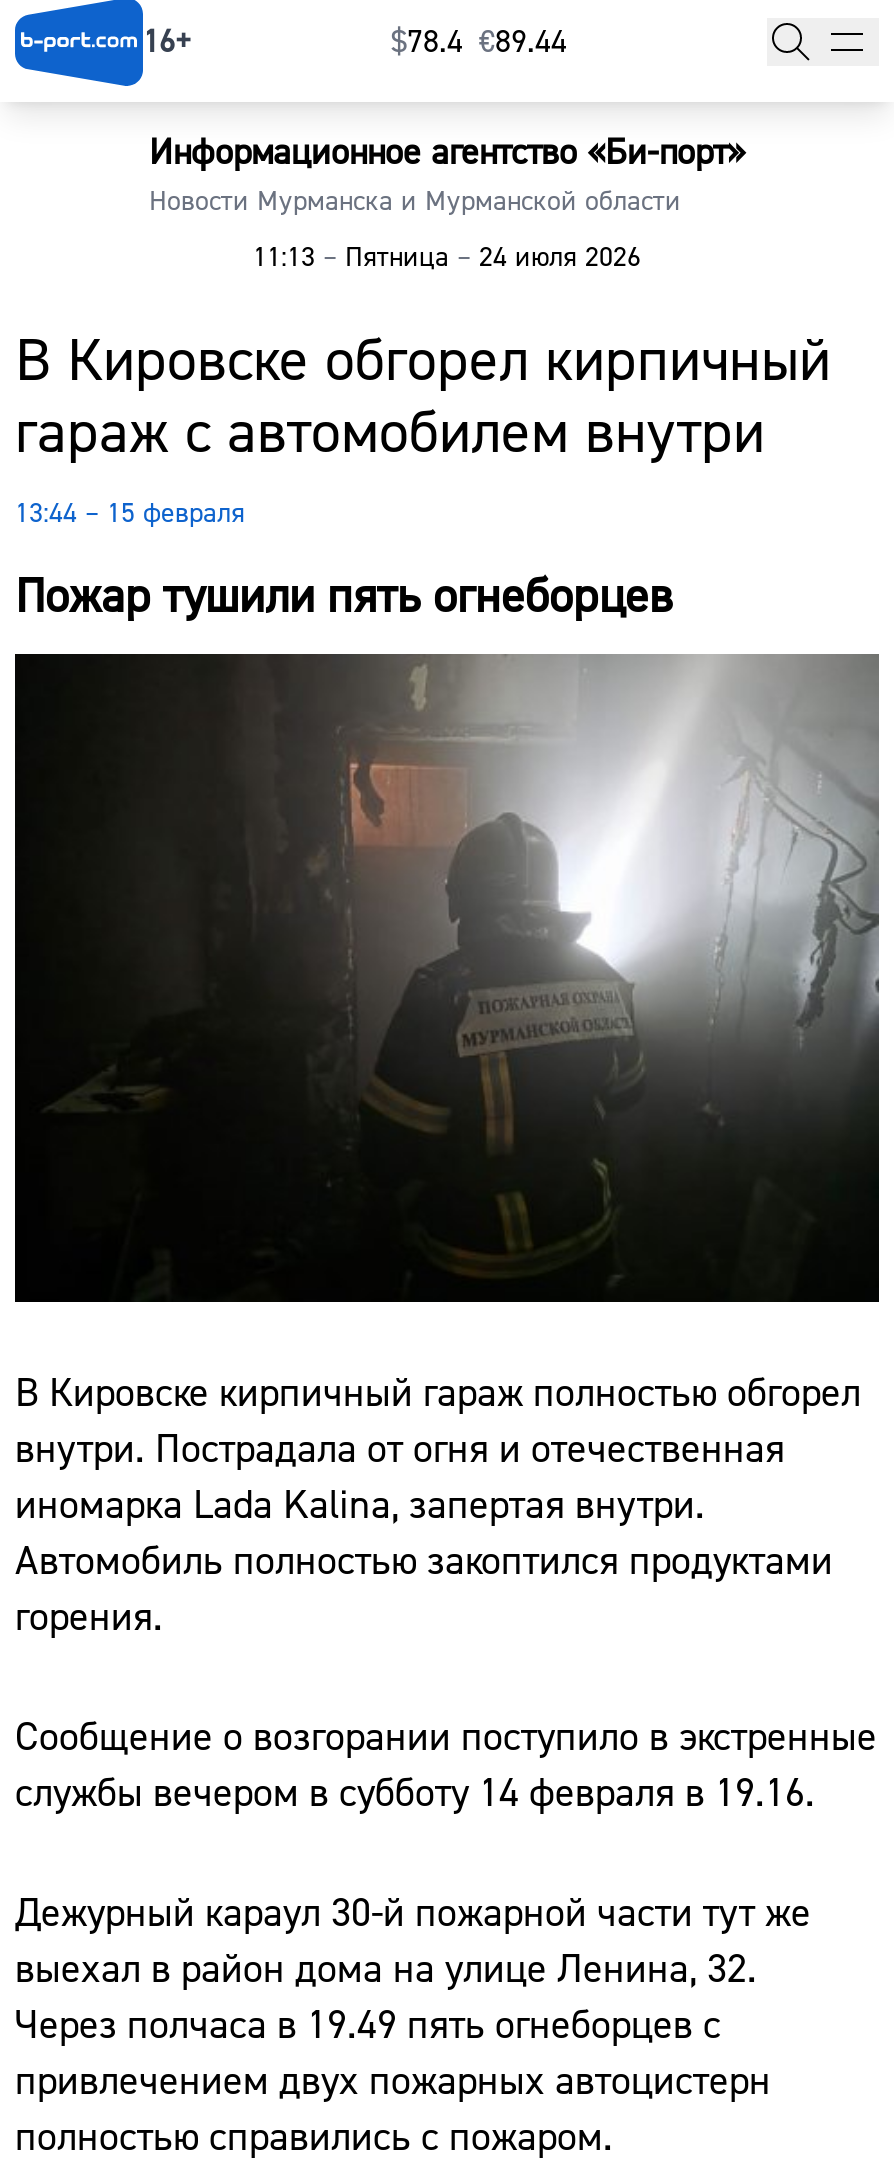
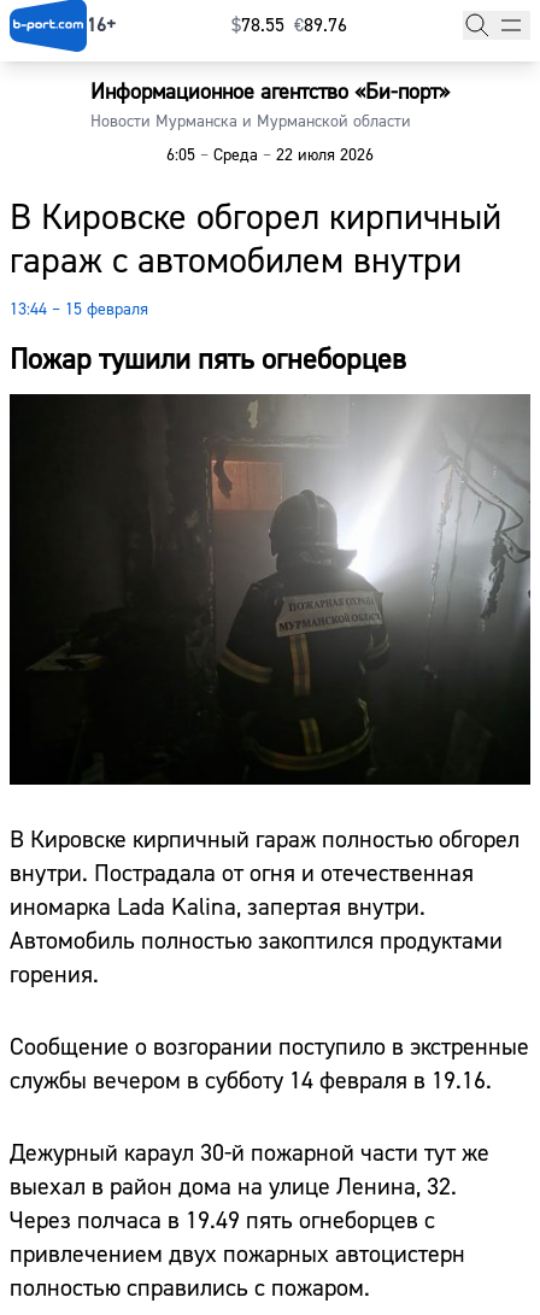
- $78.4 €89.44
+ $78.55 €89.76

- 11:13 – Пятница – 24 июля 2026
+ 6:05 – Среда – 22 июля 2026
